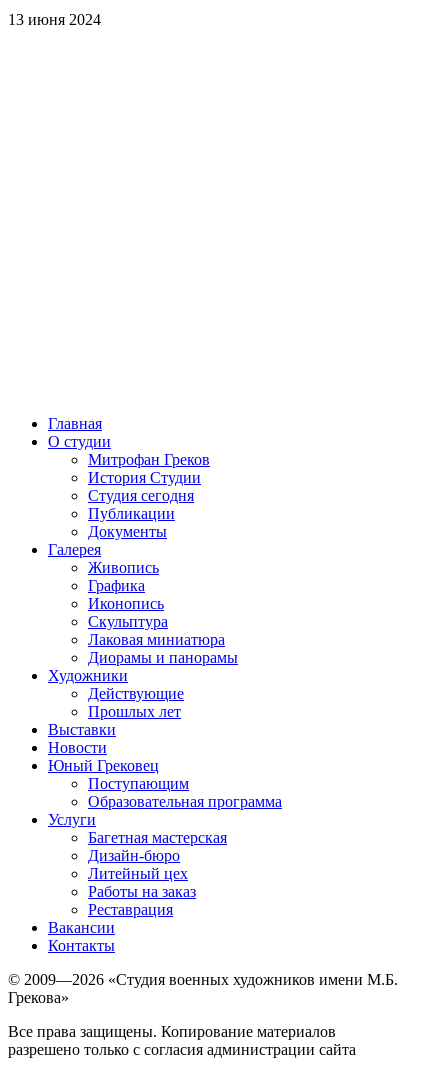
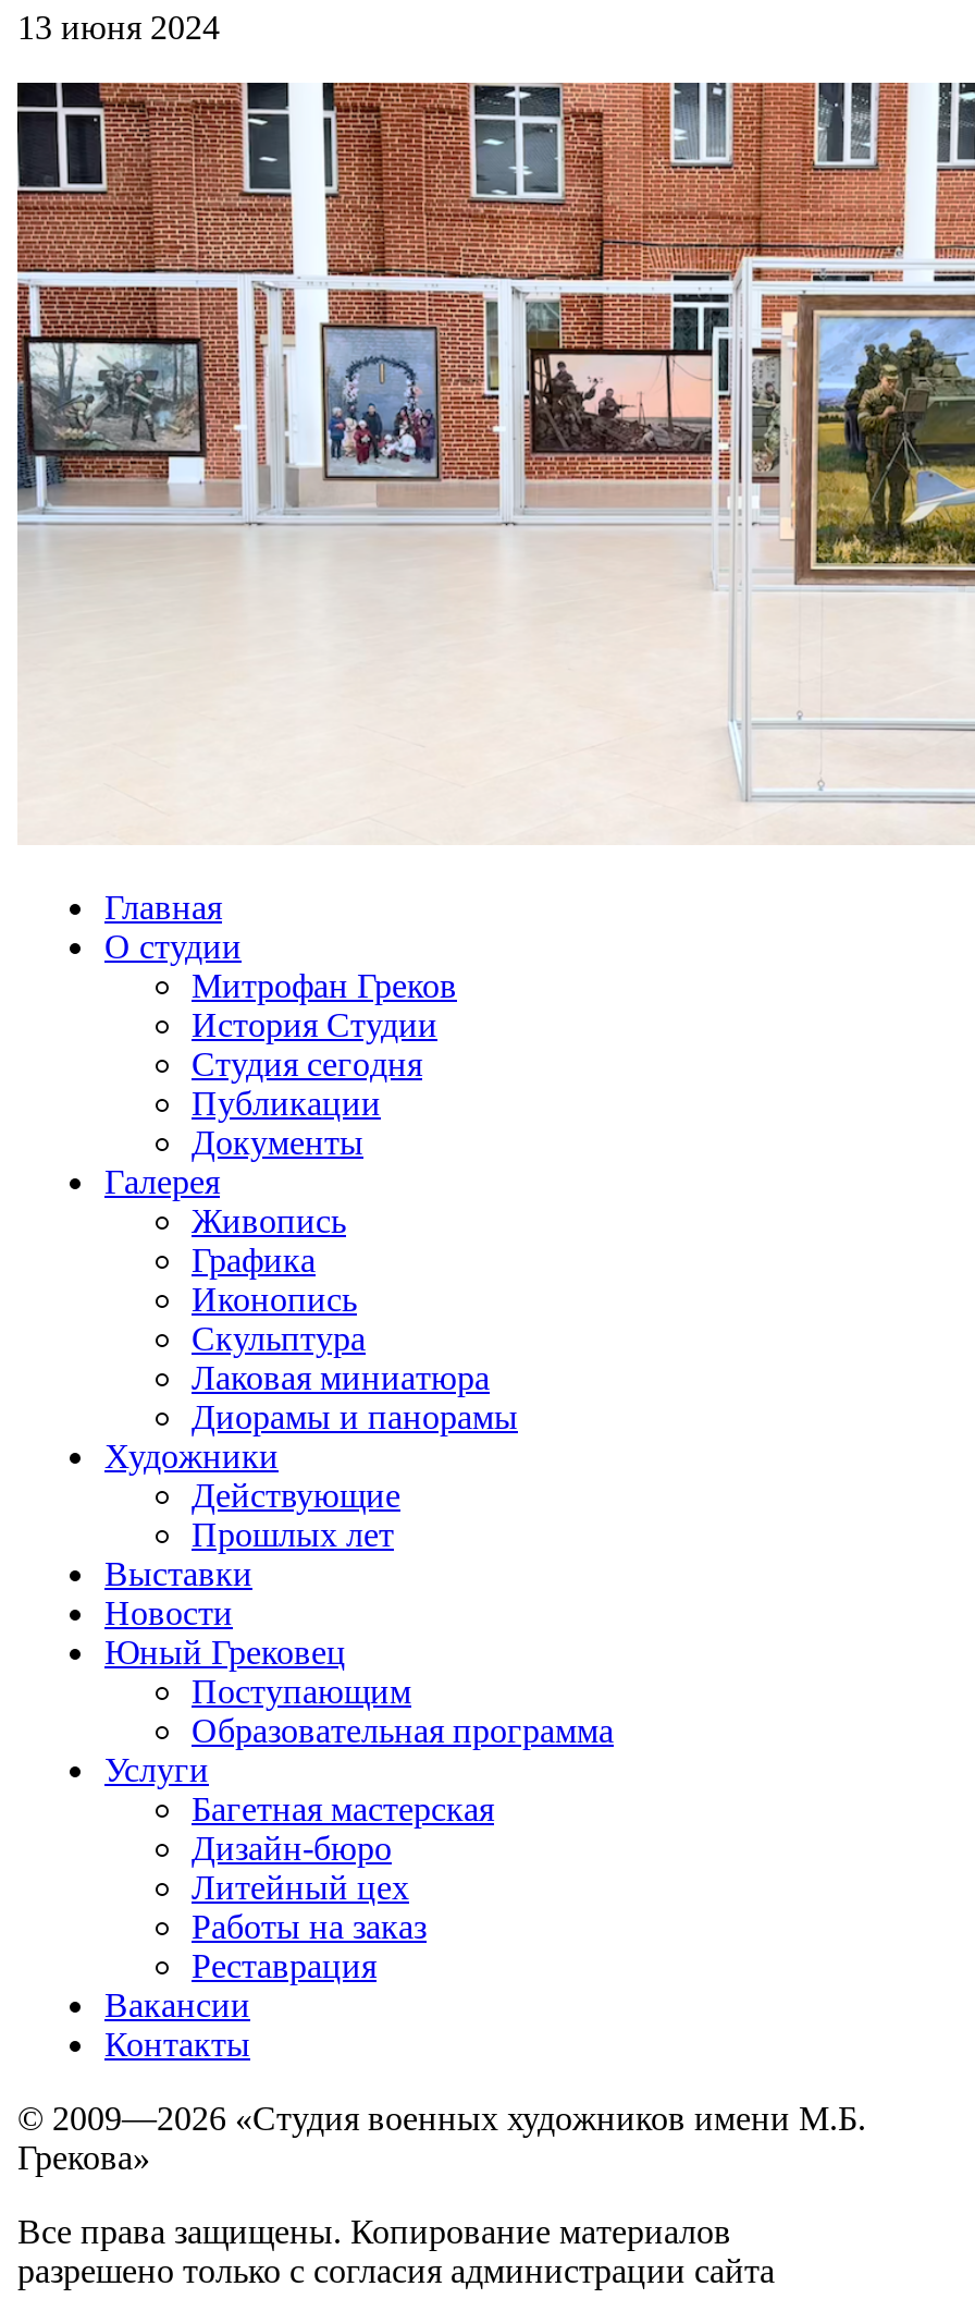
+ [image]
